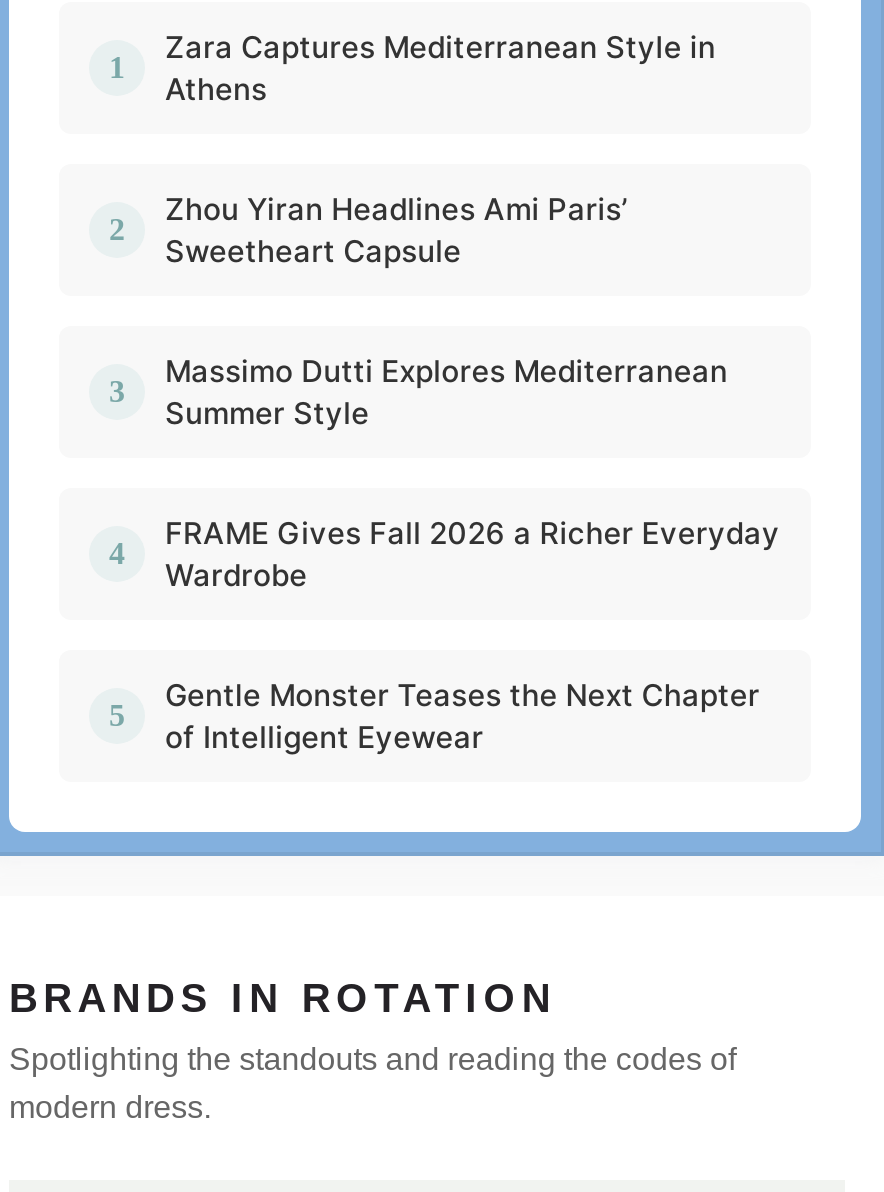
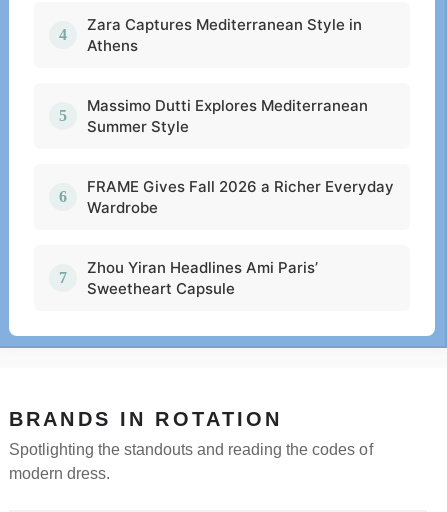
moved down: Zhou Yiran Headlines Ami Paris’ | Sweetheart Capsule

- Gentle Monster Teases the Next Chapter
- of Intelligent Eyewear
